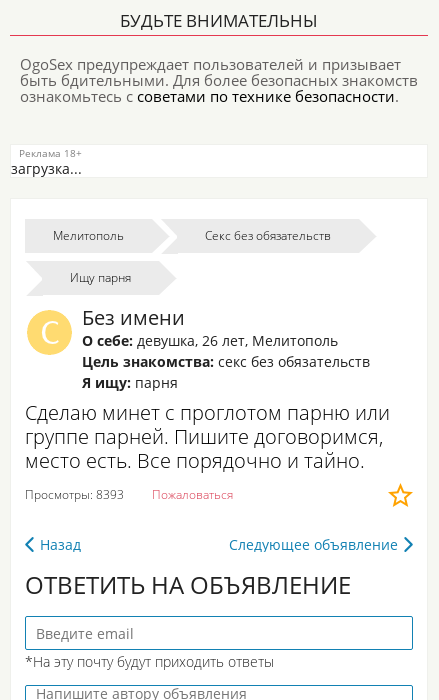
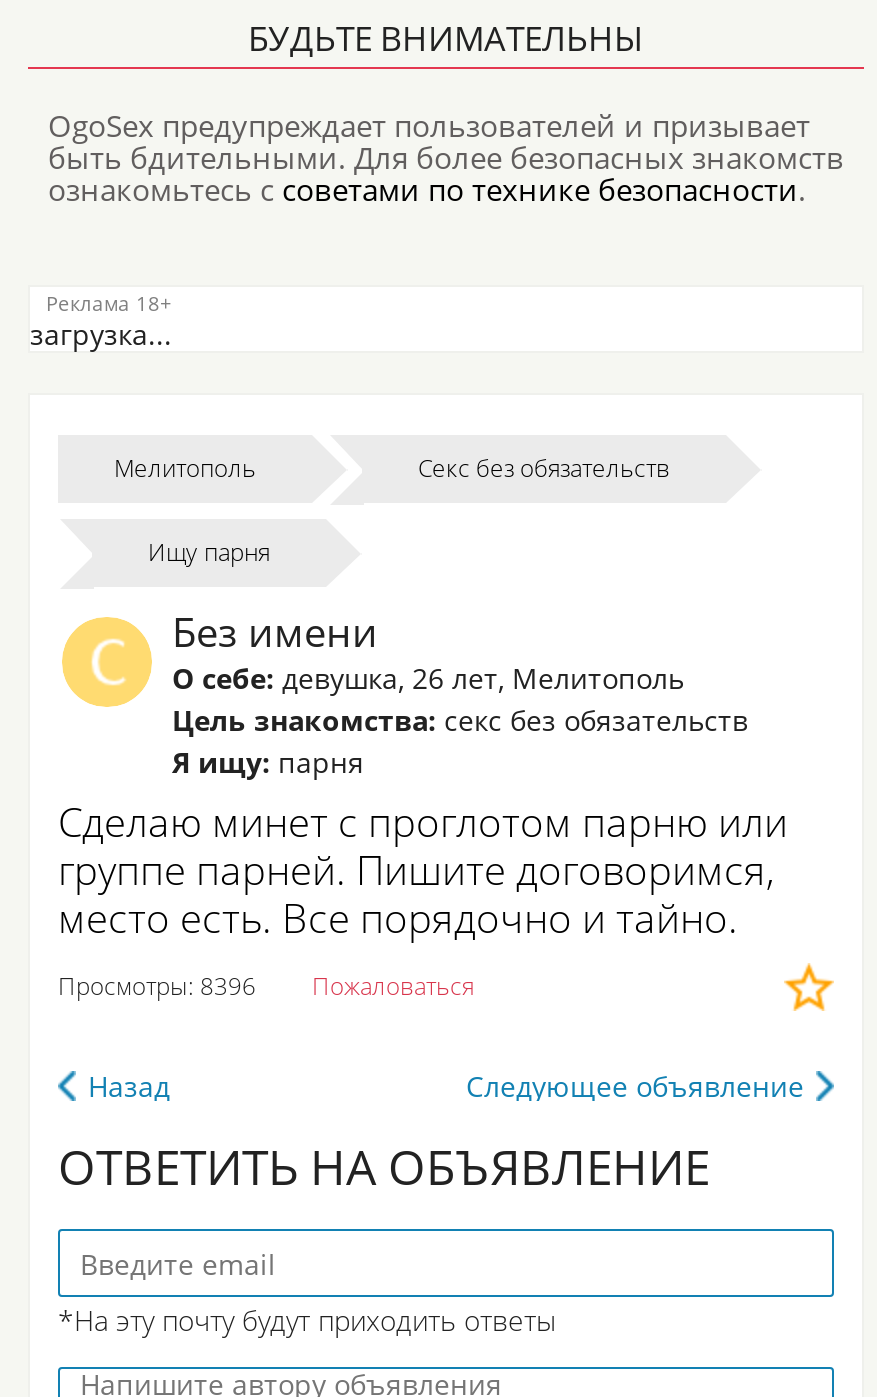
- Просмотры: 8393 Пожаловаться
+ Просмотры: 8396 Пожаловаться
